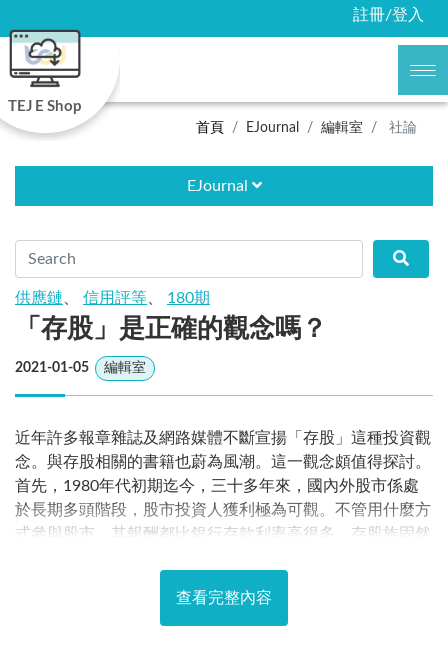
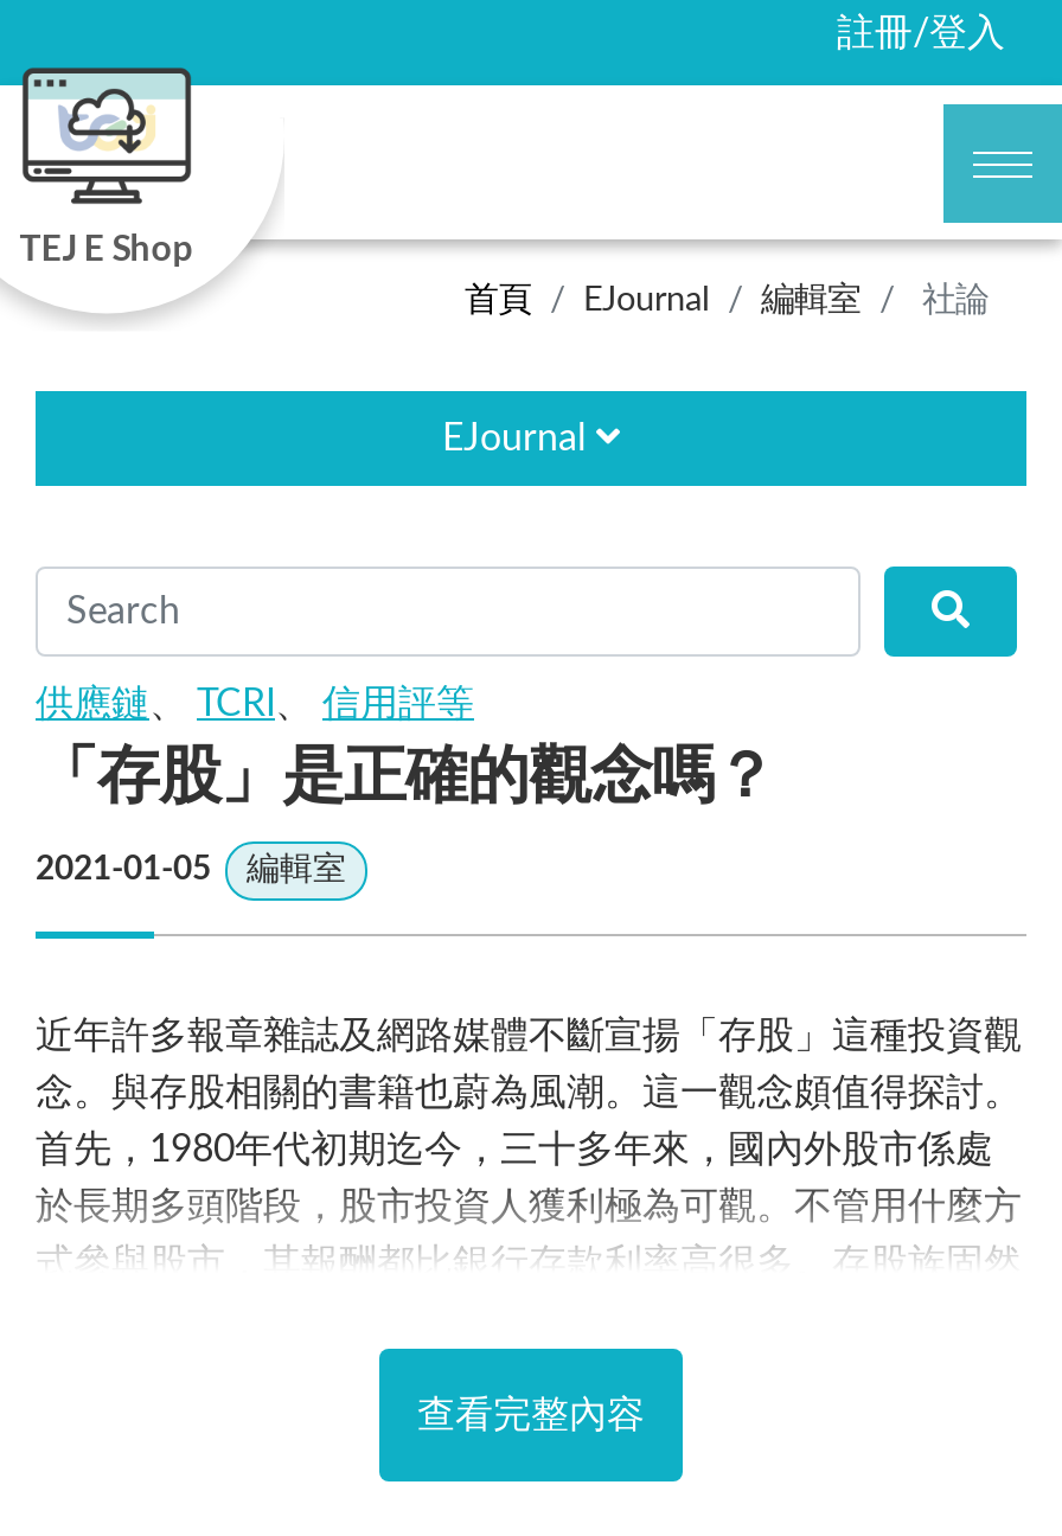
- 供應鏈、信用評等、180期
+ 供應鏈、TCRI、信用評等
